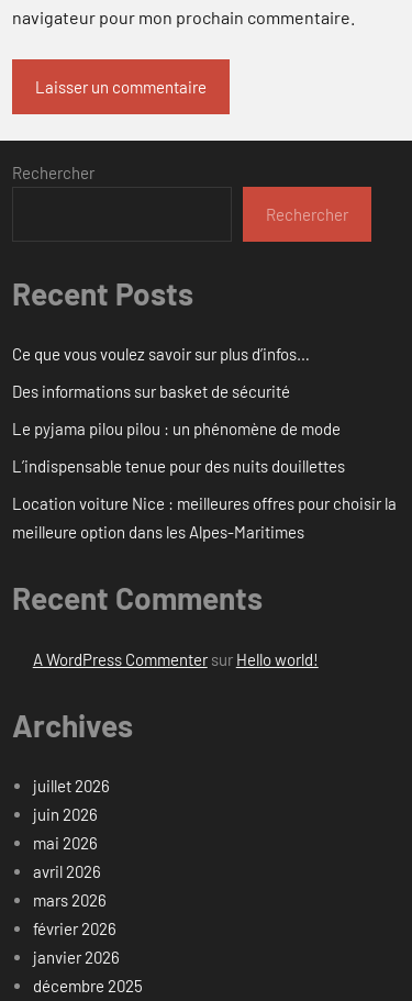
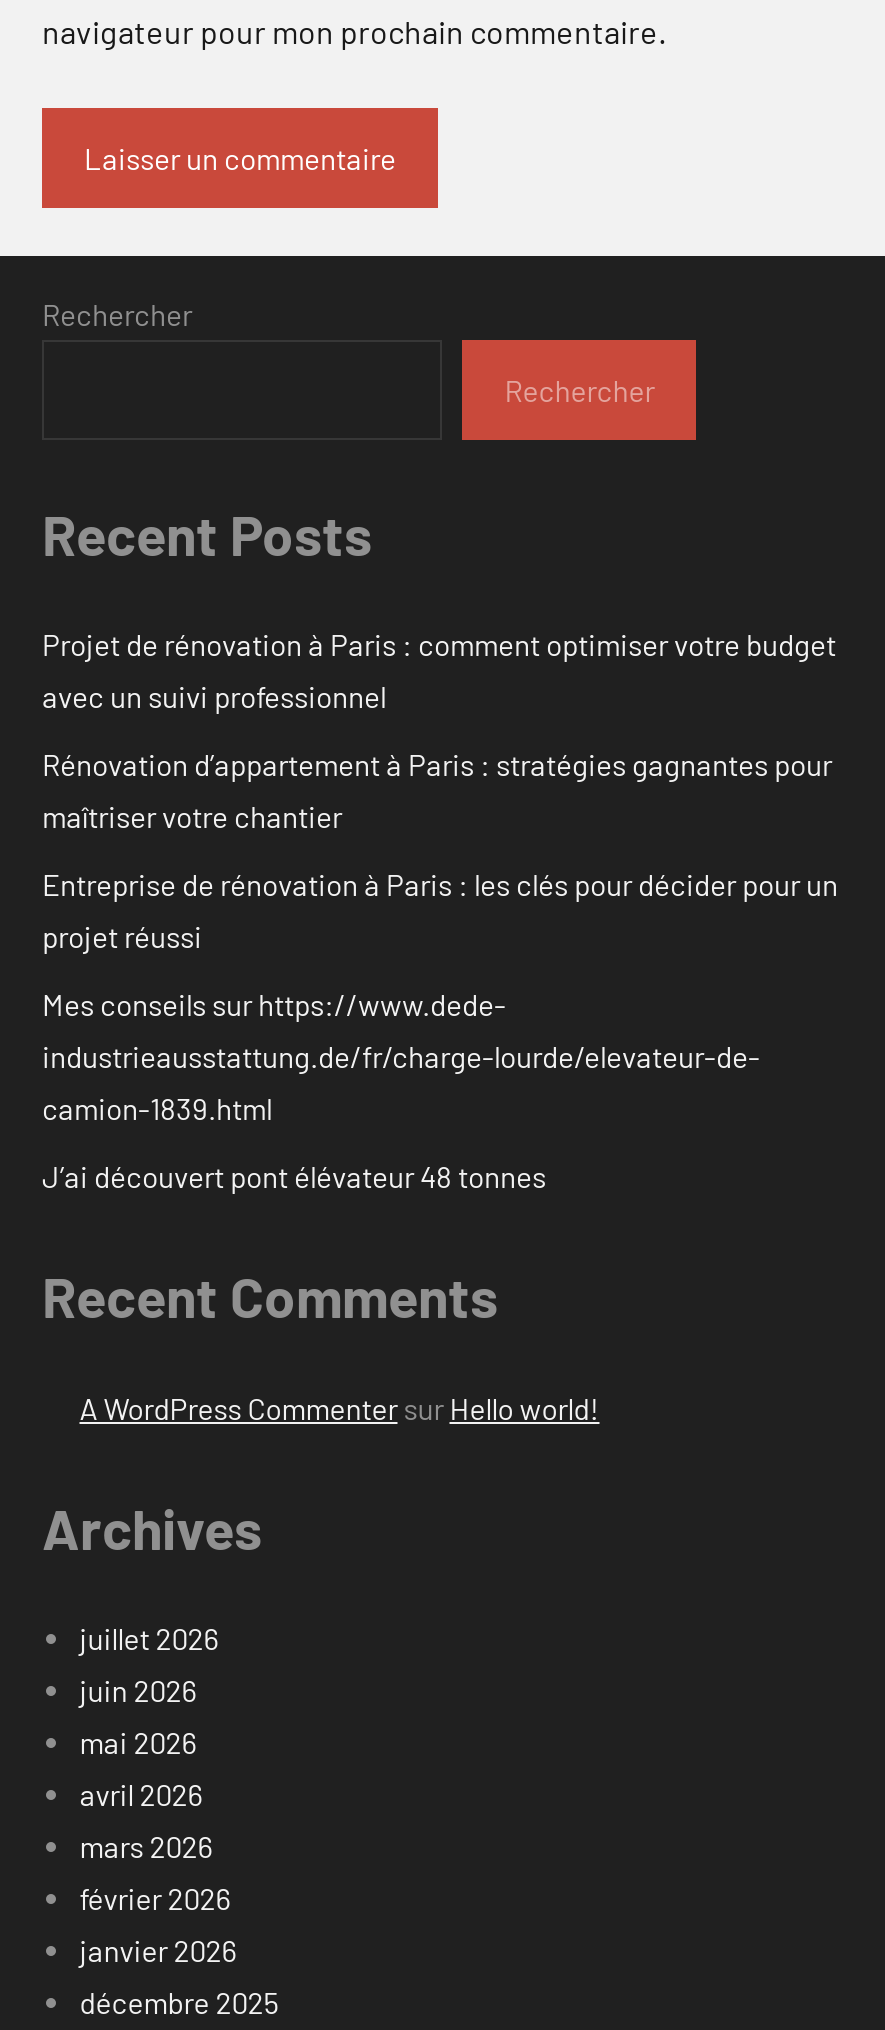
- Ce que vous voulez savoir sur plus d’infos…
+ Projet de rénovation à Paris : comment optimiser votre budget
+ avec un suivi professionnel

- Des informations sur basket de sécurité
+ Rénovation d’appartement à Paris : stratégies gagnantes pour
+ maîtriser votre chantier

- Le pyjama pilou pilou : un phénomène de mode
+ Entreprise de rénovation à Paris : les clés pour décider pour un
+ projet réussi

- L’indispensable tenue pour des nuits douillettes
+ Mes conseils sur https://www.dede-
+ industrieausstattung.de/fr/charge-lourde/elevateur-de-
+ camion-1839.html

- Location voiture Nice : meilleures offres pour choisir la
- meilleure option dans les Alpes-Maritimes
+ J’ai découvert pont élévateur 48 tonnes
